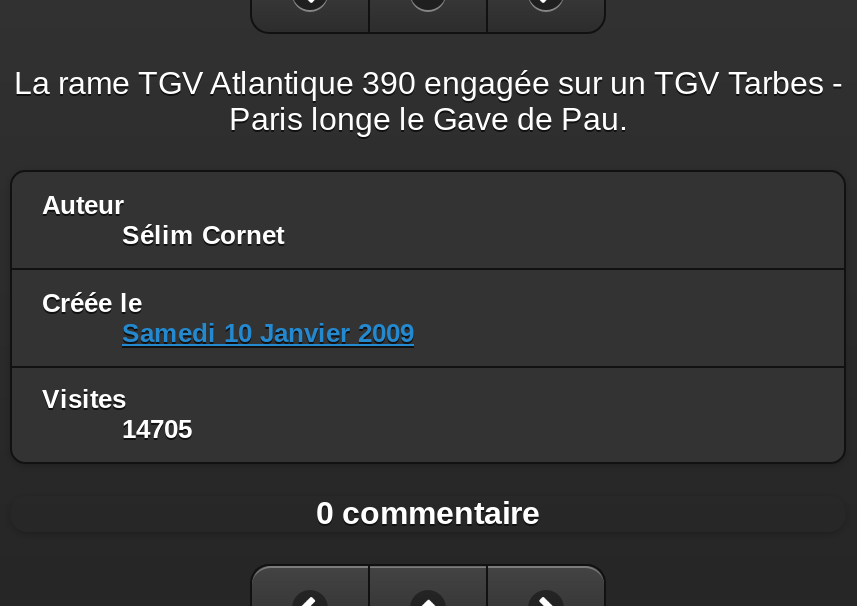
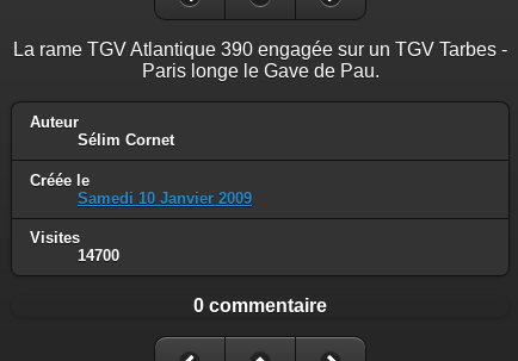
- 14705
+ 14700
